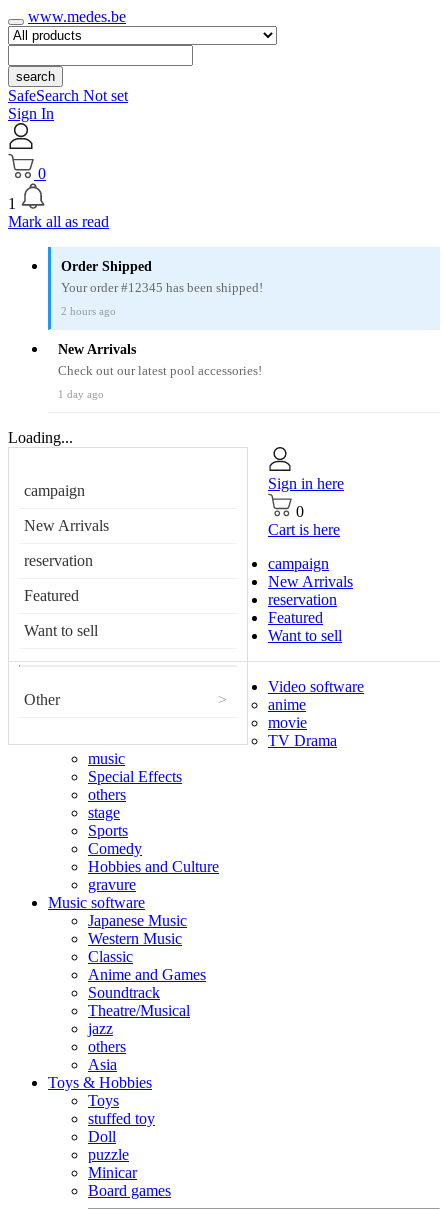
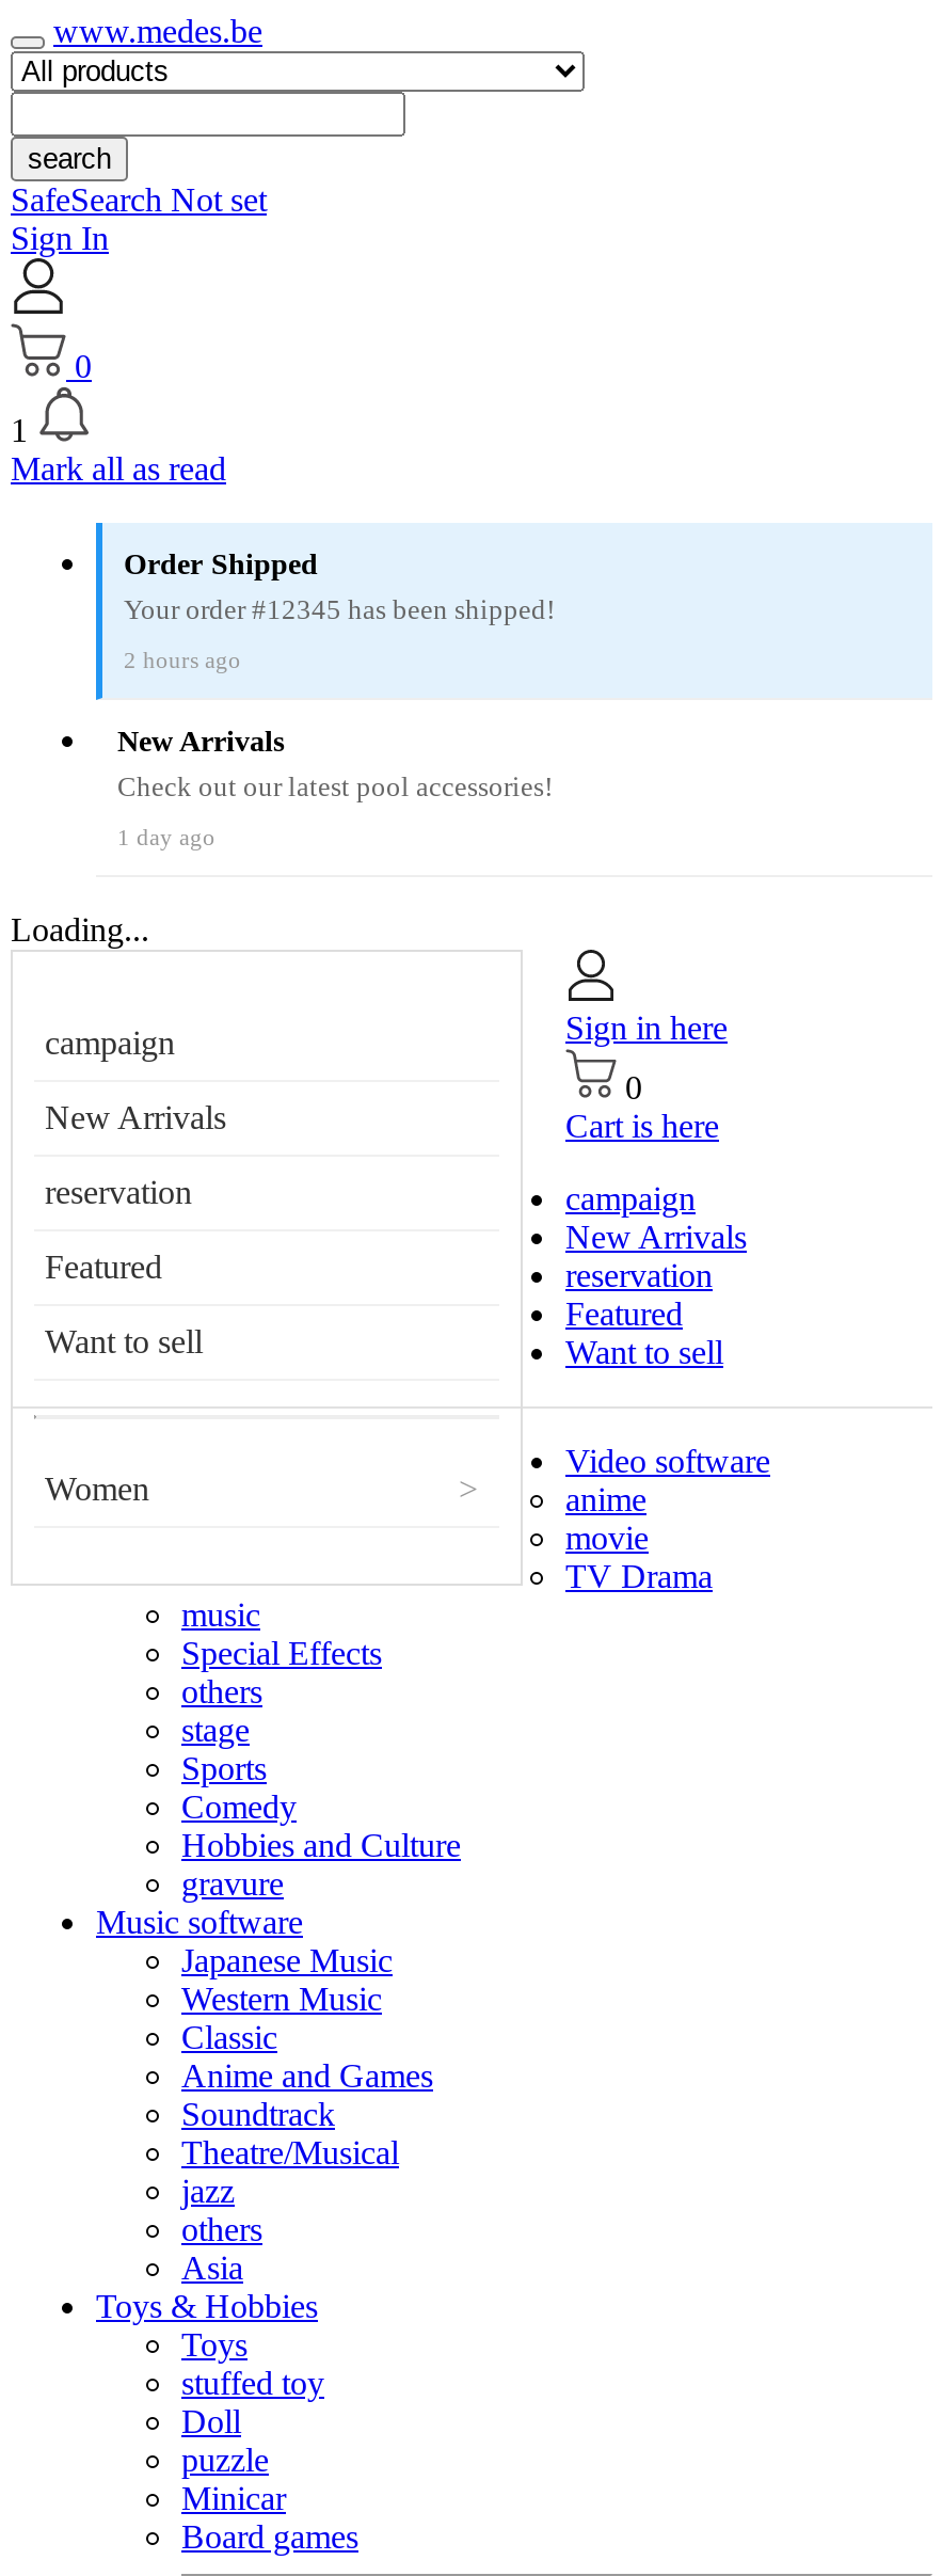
- Other
+ Women
